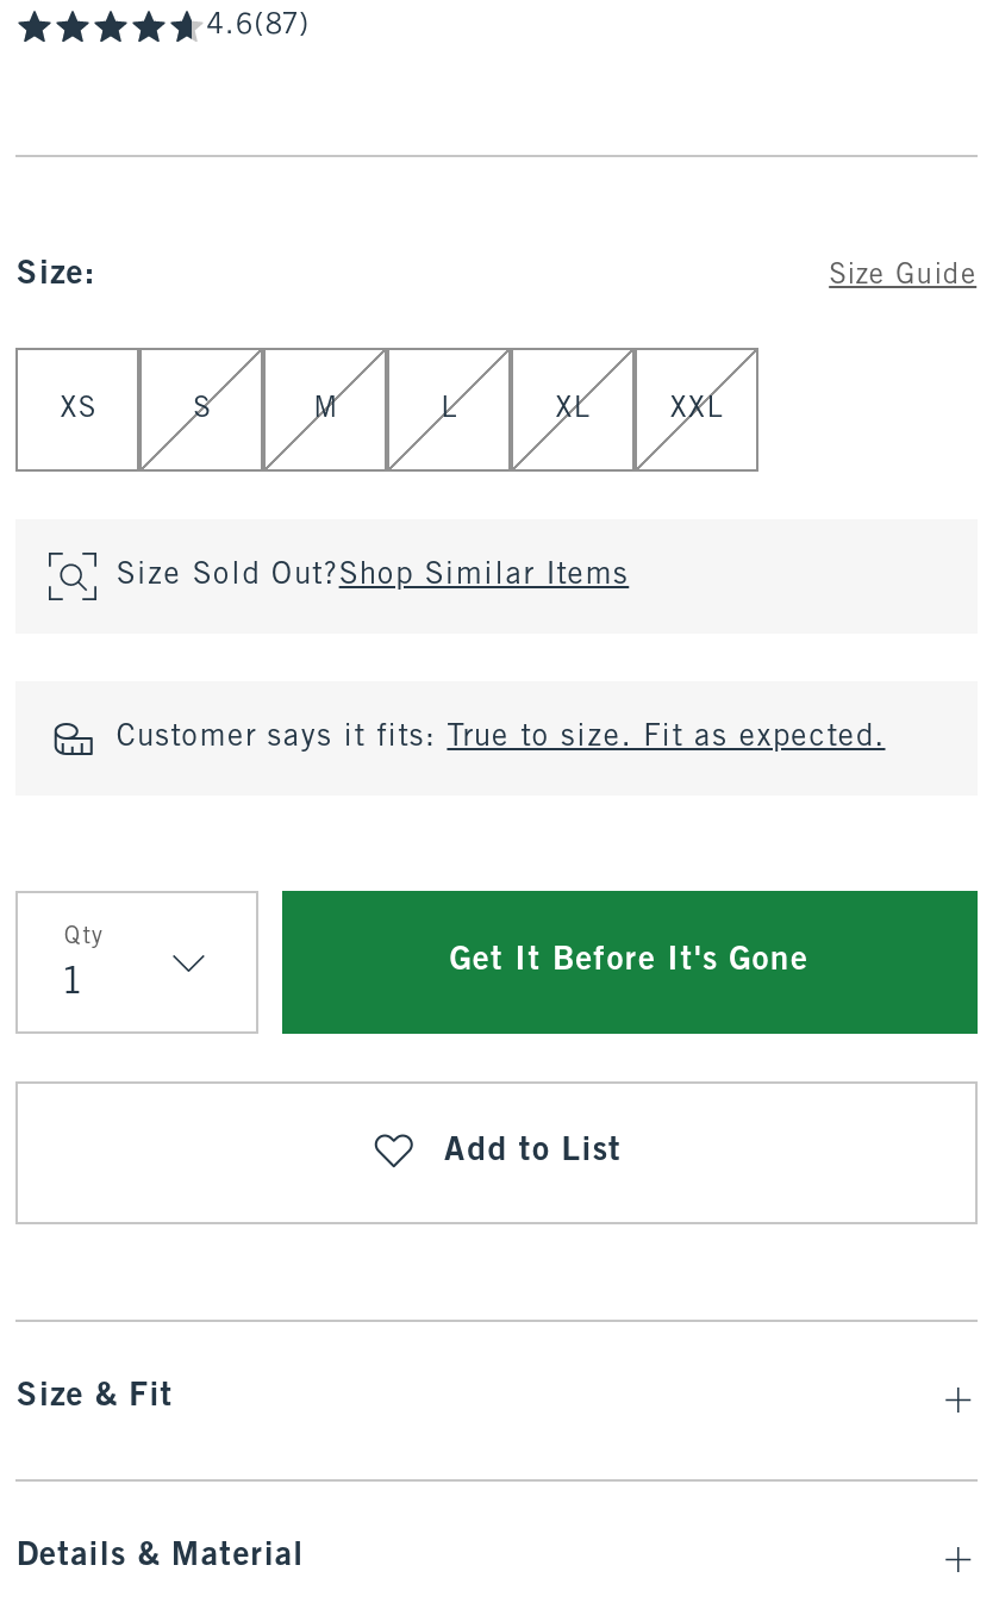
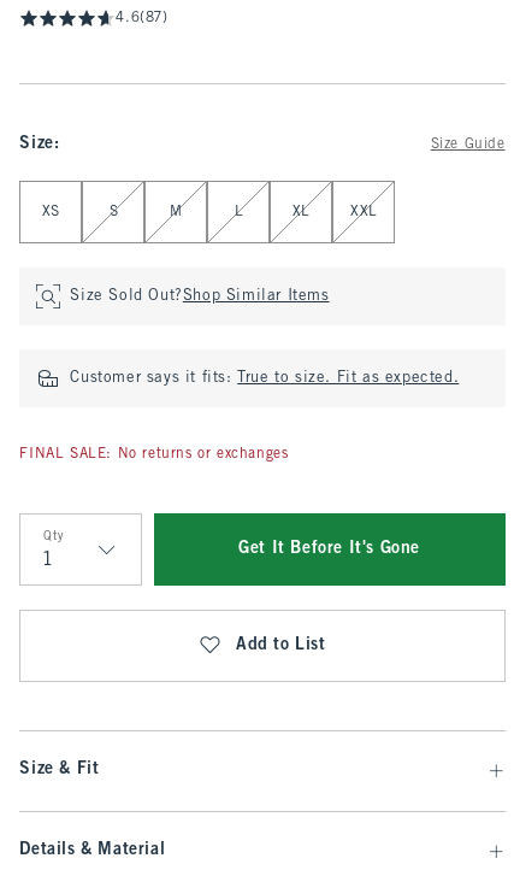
+ FINAL SALE: No returns or exchanges
